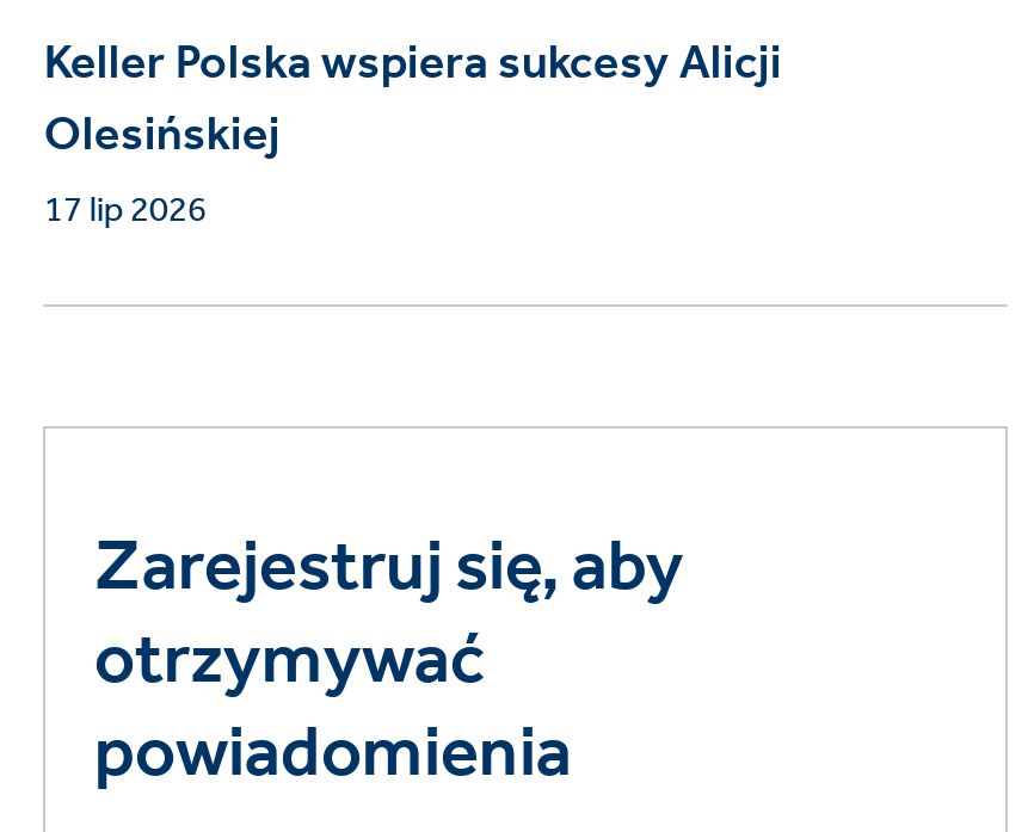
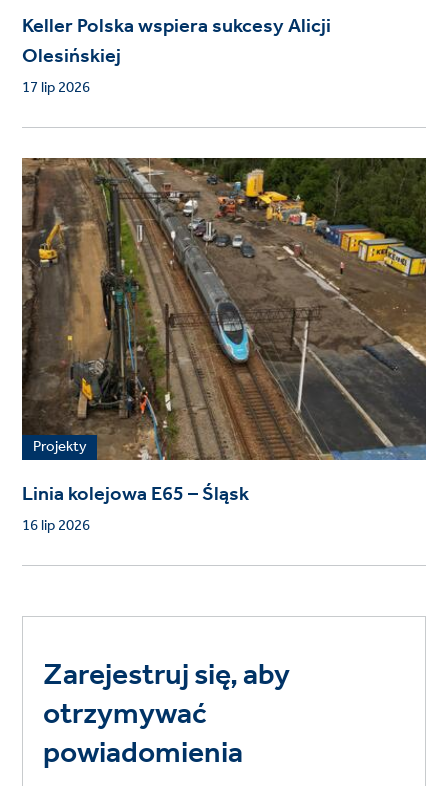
+ [image]
+ Projekty
+ Linia kolejowa E65 – Śląsk
+ 16 lip 2026
